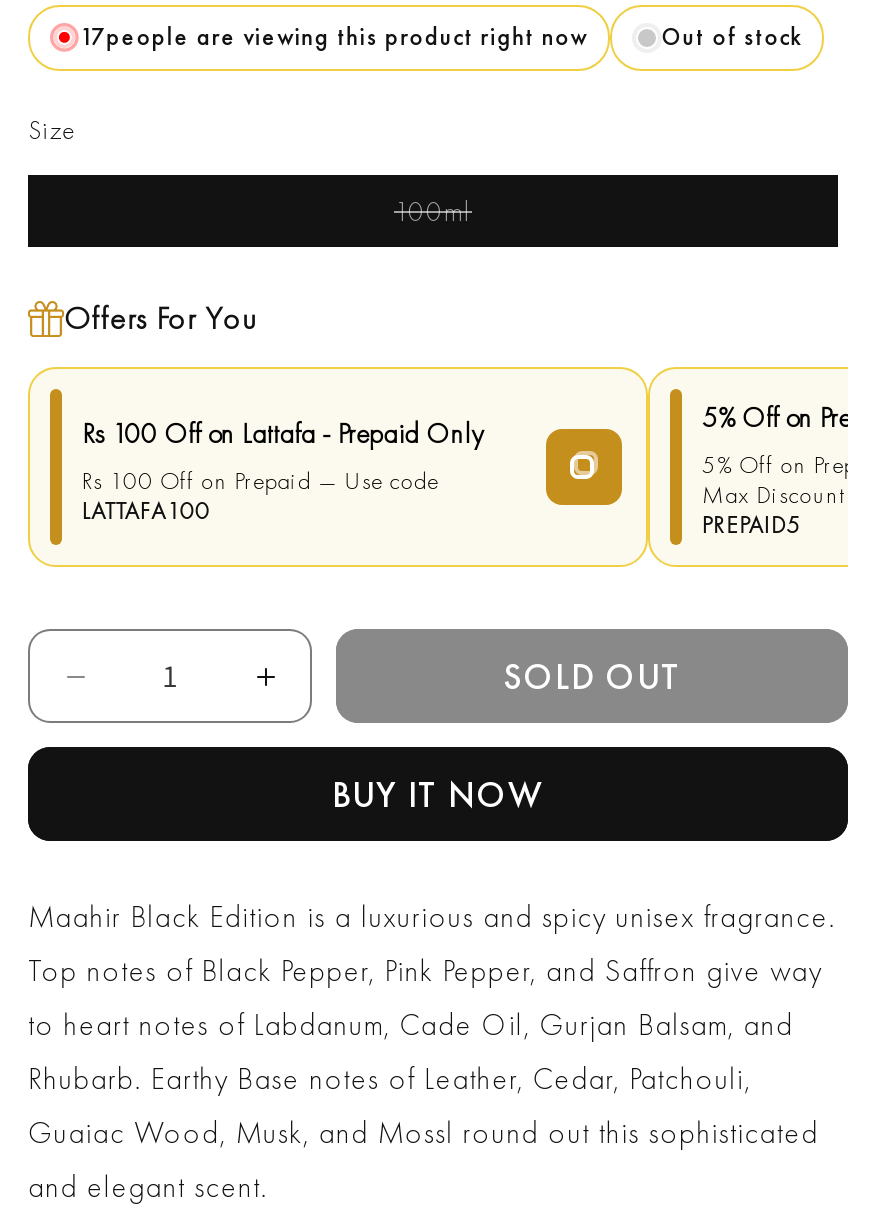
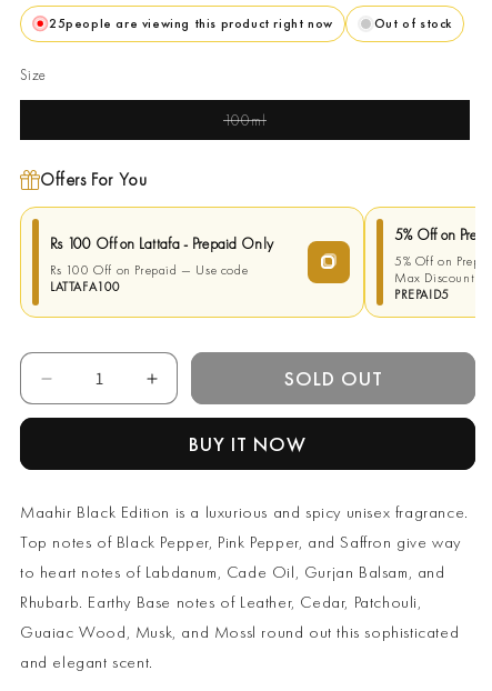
- 17people are viewing this product right now
+ 25people are viewing this product right now
